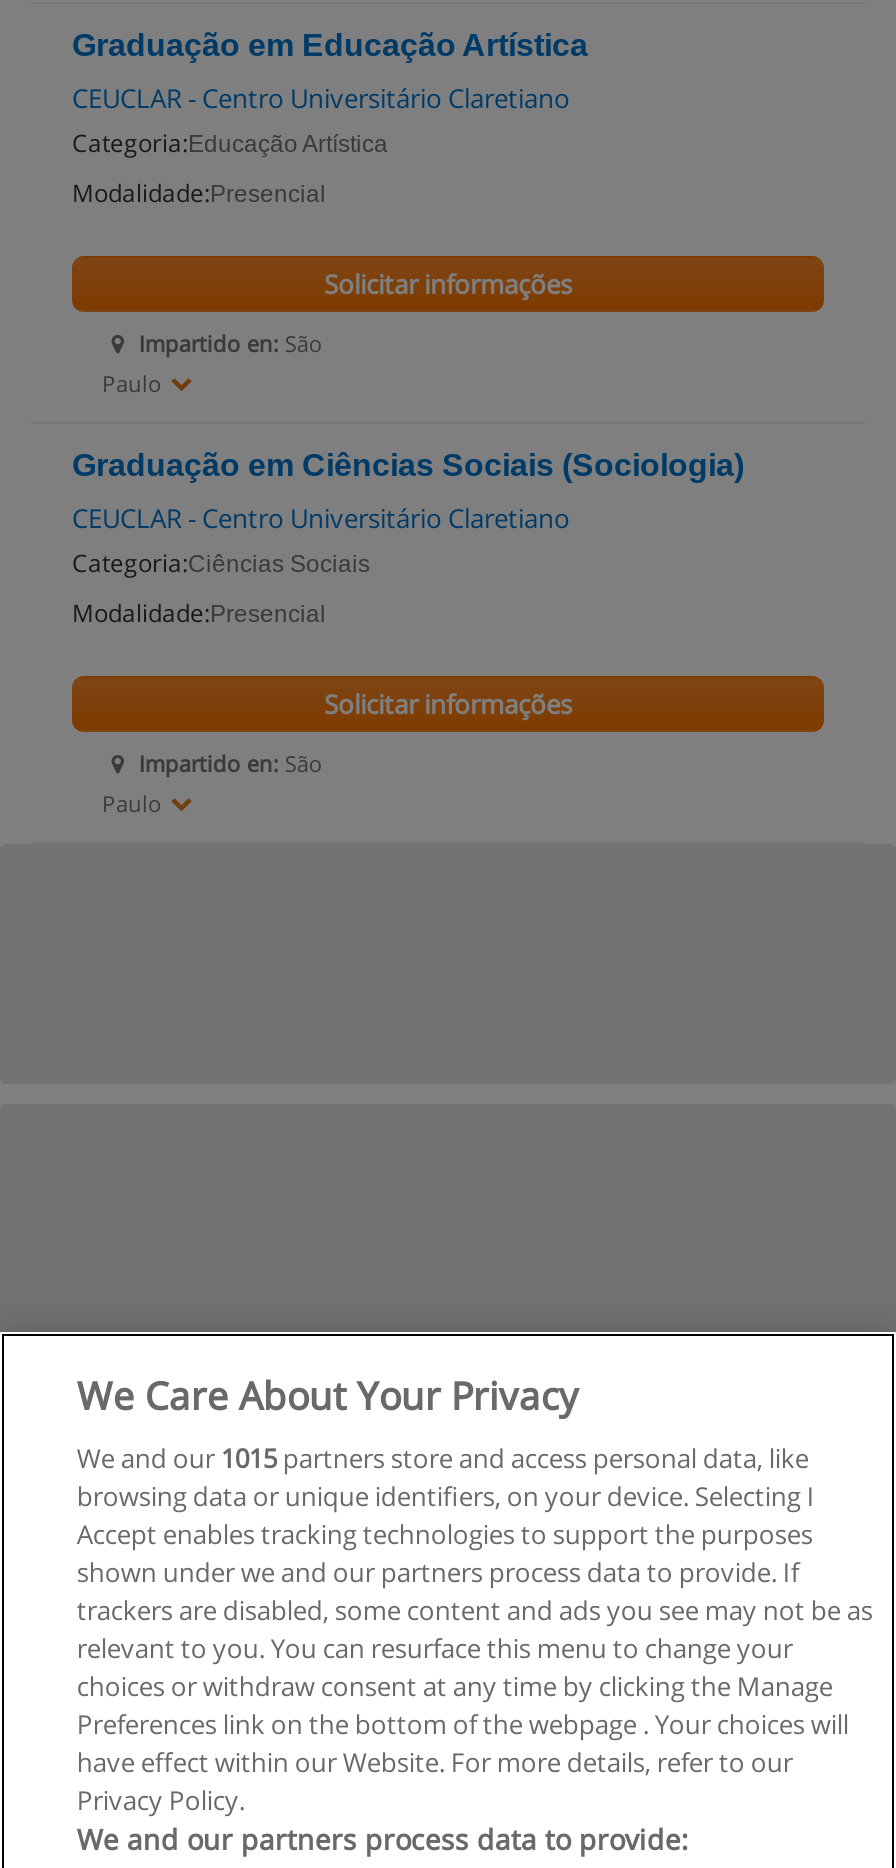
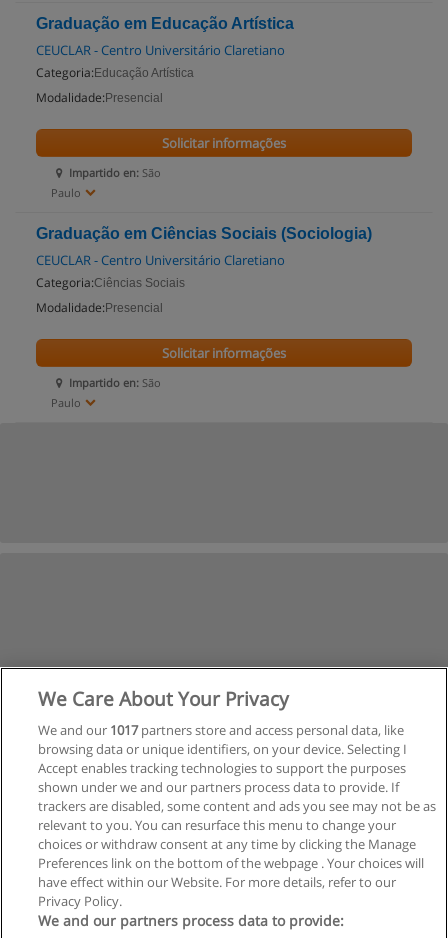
- We and our 1015 partners store and access personal data, like
+ We and our 1017 partners store and access personal data, like
